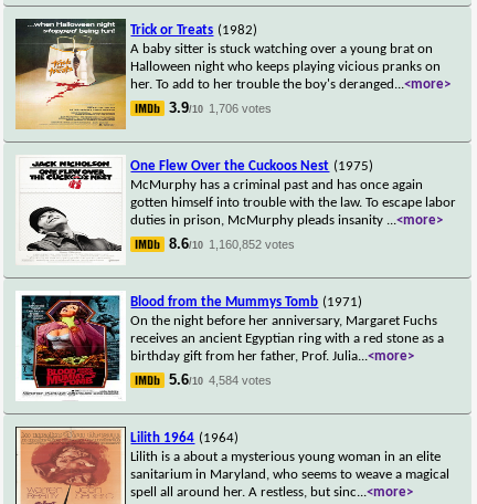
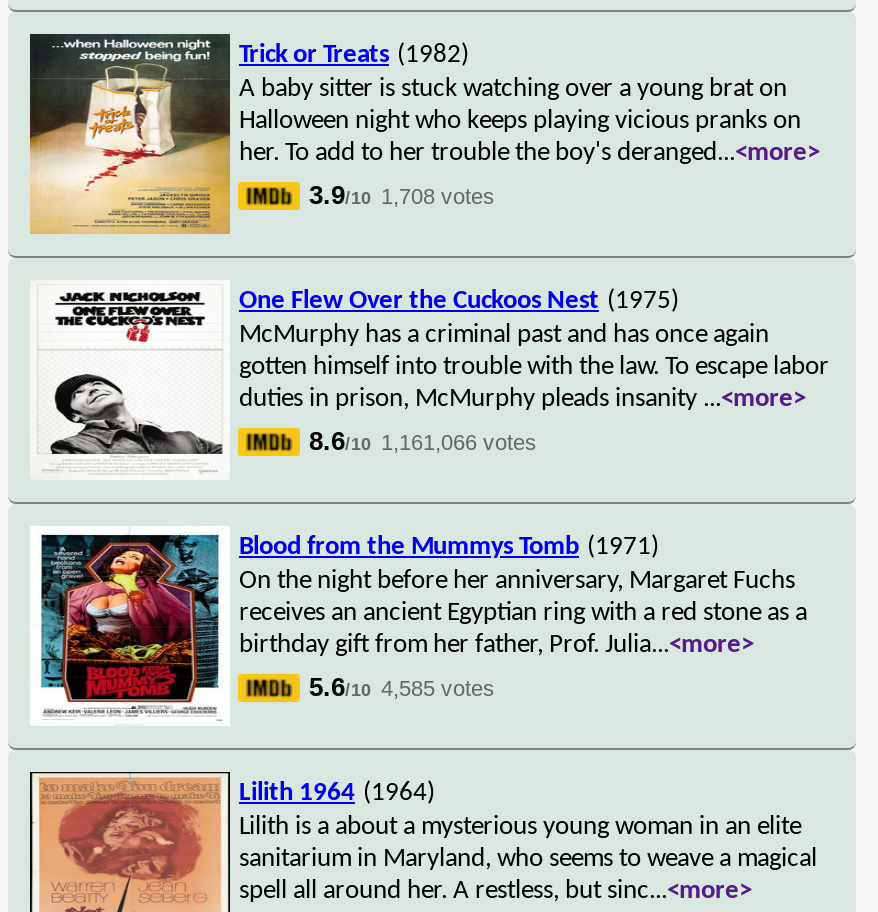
- 3.9/10 1,706 votes
+ 3.9/10 1,708 votes

- 8.6/10 1,160,852 votes
+ 8.6/10 1,161,066 votes

- 5.6/10 4,584 votes
+ 5.6/10 4,585 votes
